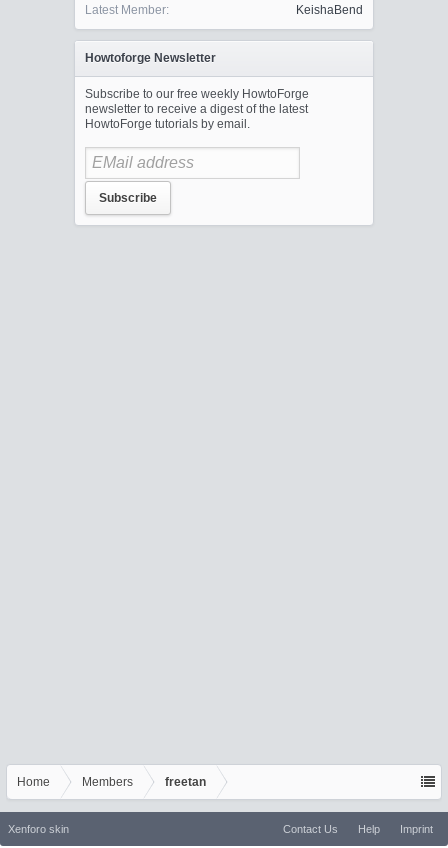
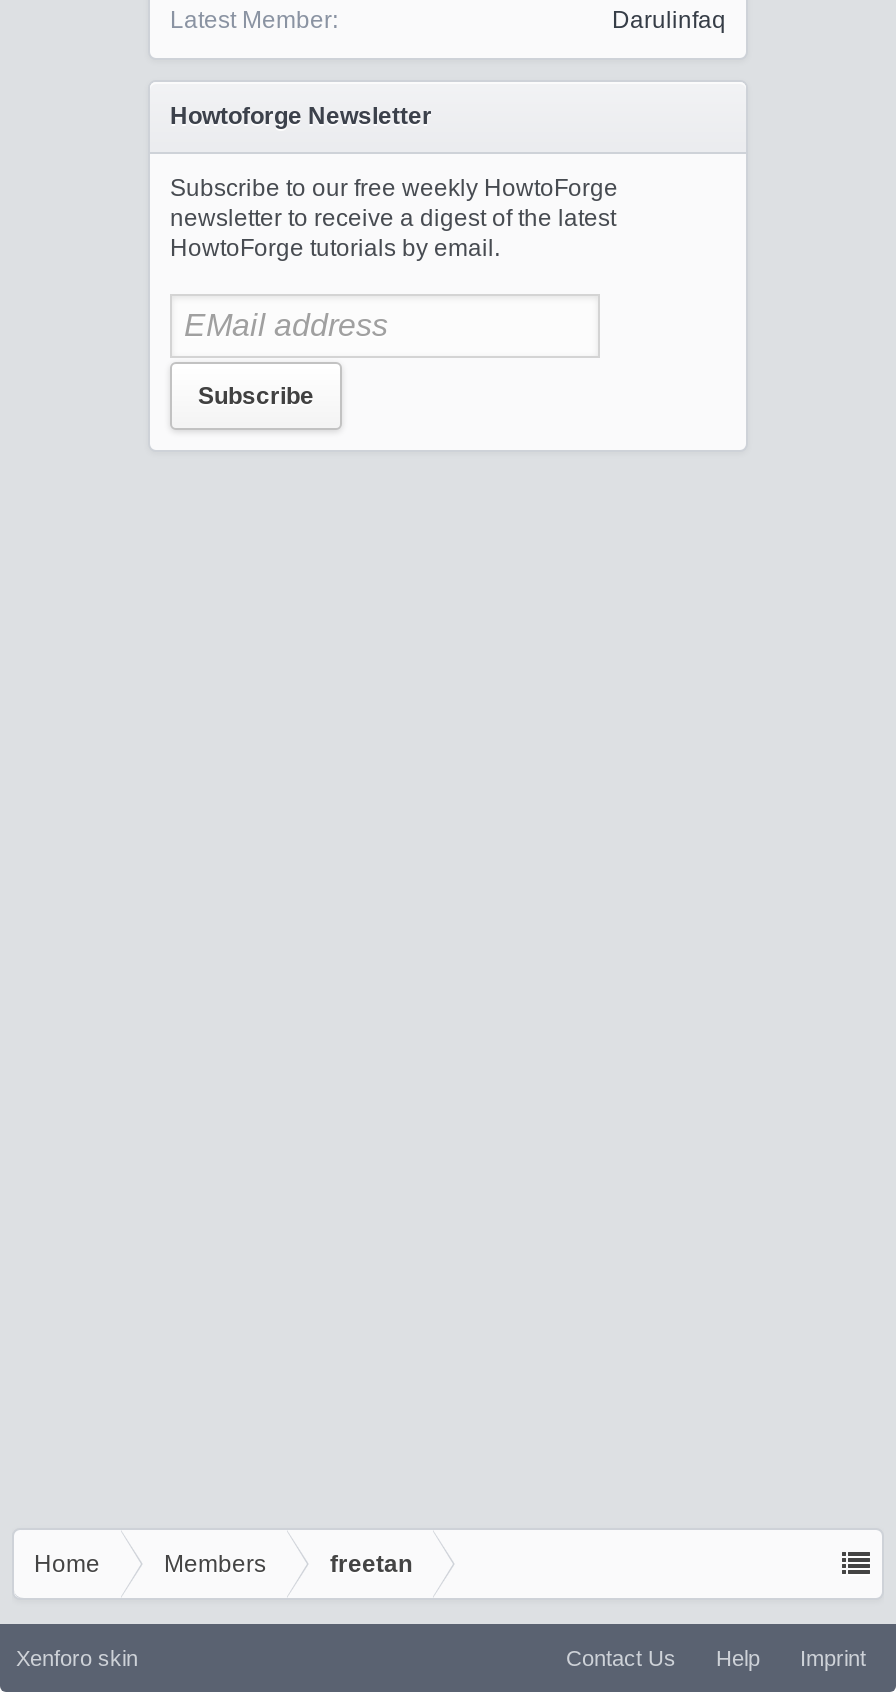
- KeishaBend
+ Darulinfaq
